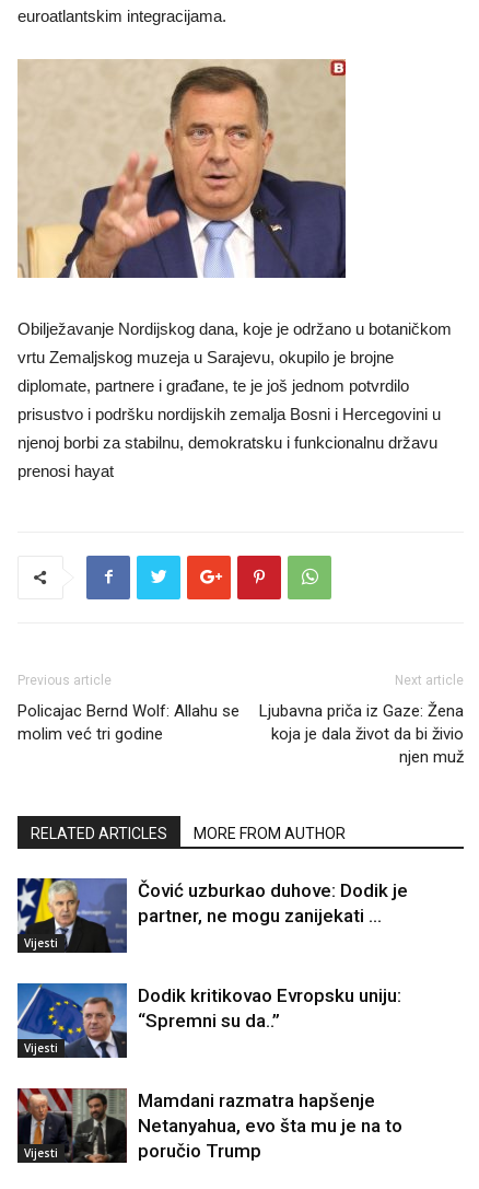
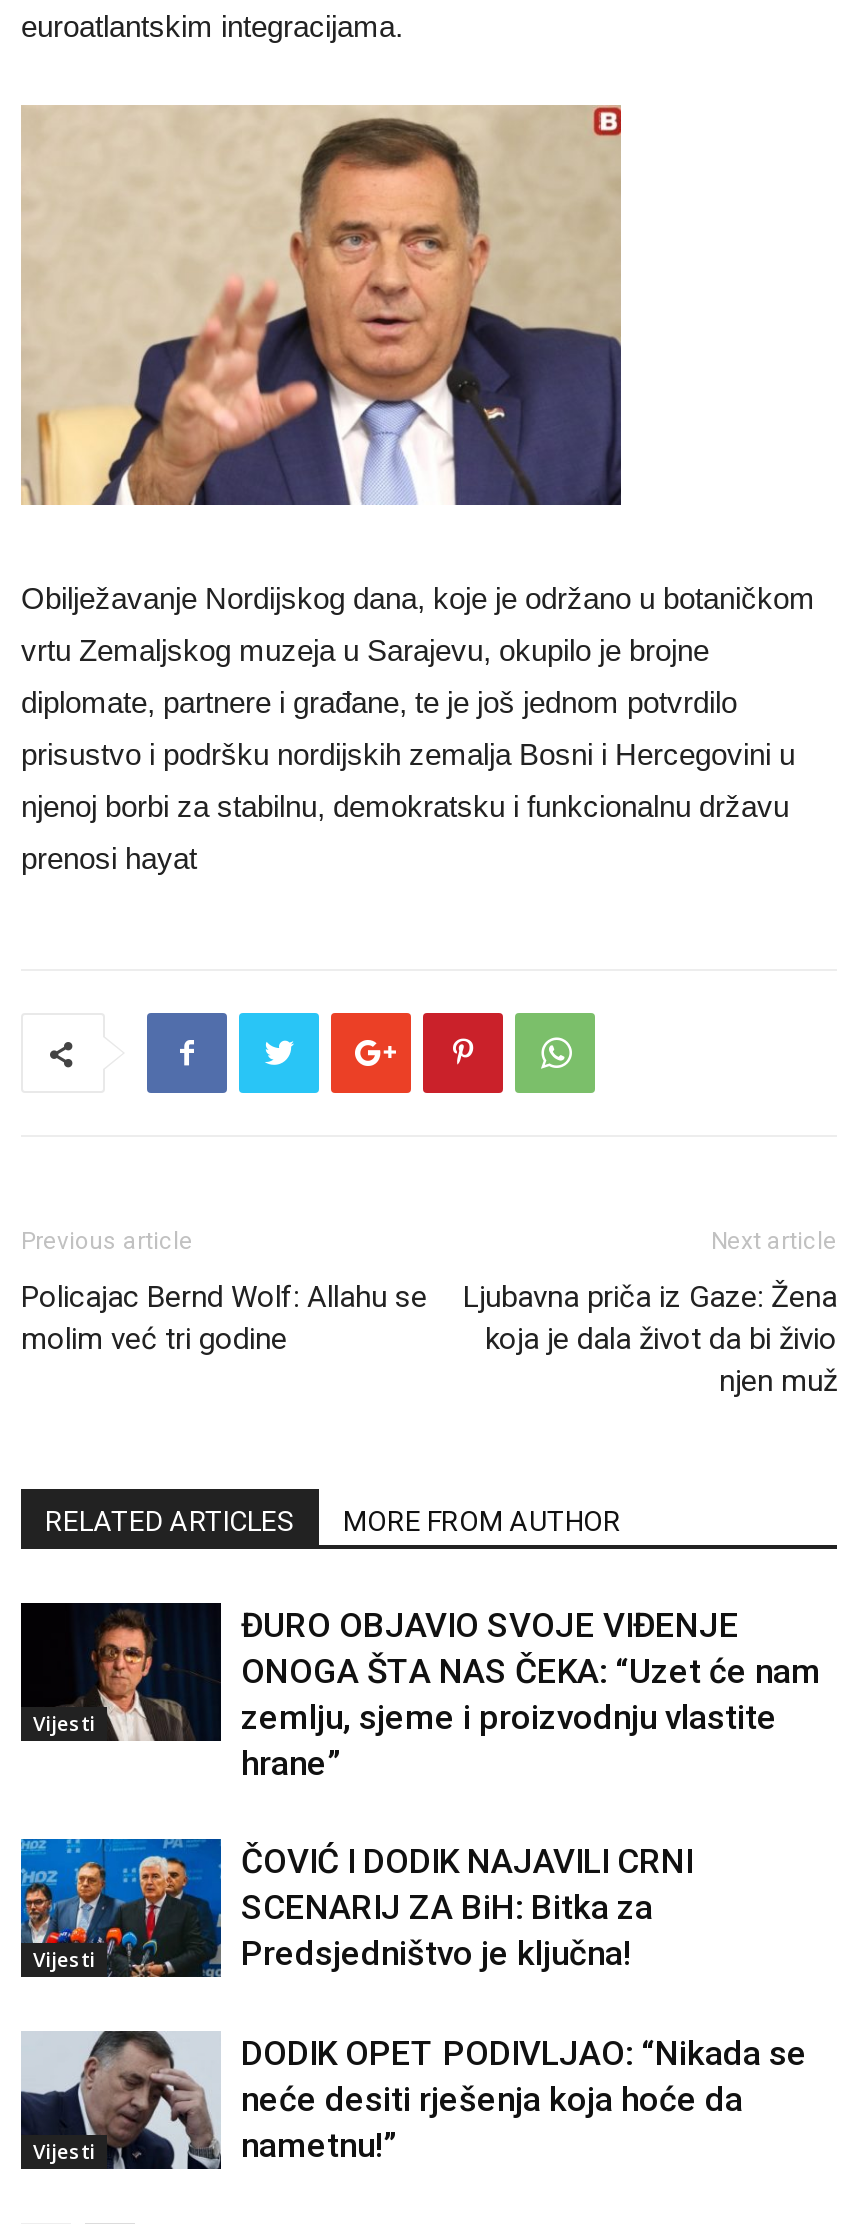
- [image]
- Čović uzburkao duhove: Dodik je
- partner, ne mogu zanijekati …
+ [image]
+ ĐURO OBJAVIO SVOJE VIĐENJE
+ ONOGA ŠTA NAS ČEKA: “Uzet će nam
+ zemlju, sjeme i proizvodnju vlastite
+ hrane”

- [image]
- Dodik kritikovao Evropsku uniju:
- “Spremni su da..”
+ [image]
+ ČOVIĆ I DODIK NAJAVILI CRNI
+ SCENARIJ ZA BiH: Bitka za
+ Predsjedništvo je ključna!

- [image]
- Mamdani razmatra hapšenje
- Netanyahua, evo šta mu je na to
- poručio Trump
+ [image]
+ DODIK OPET PODIVLJAO: “Nikada se
+ neće desiti rješenja koja hoće da
+ nametnu!”
